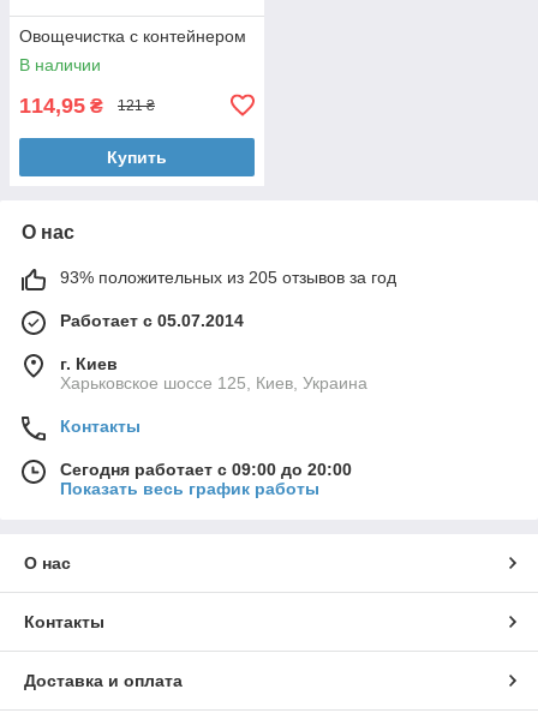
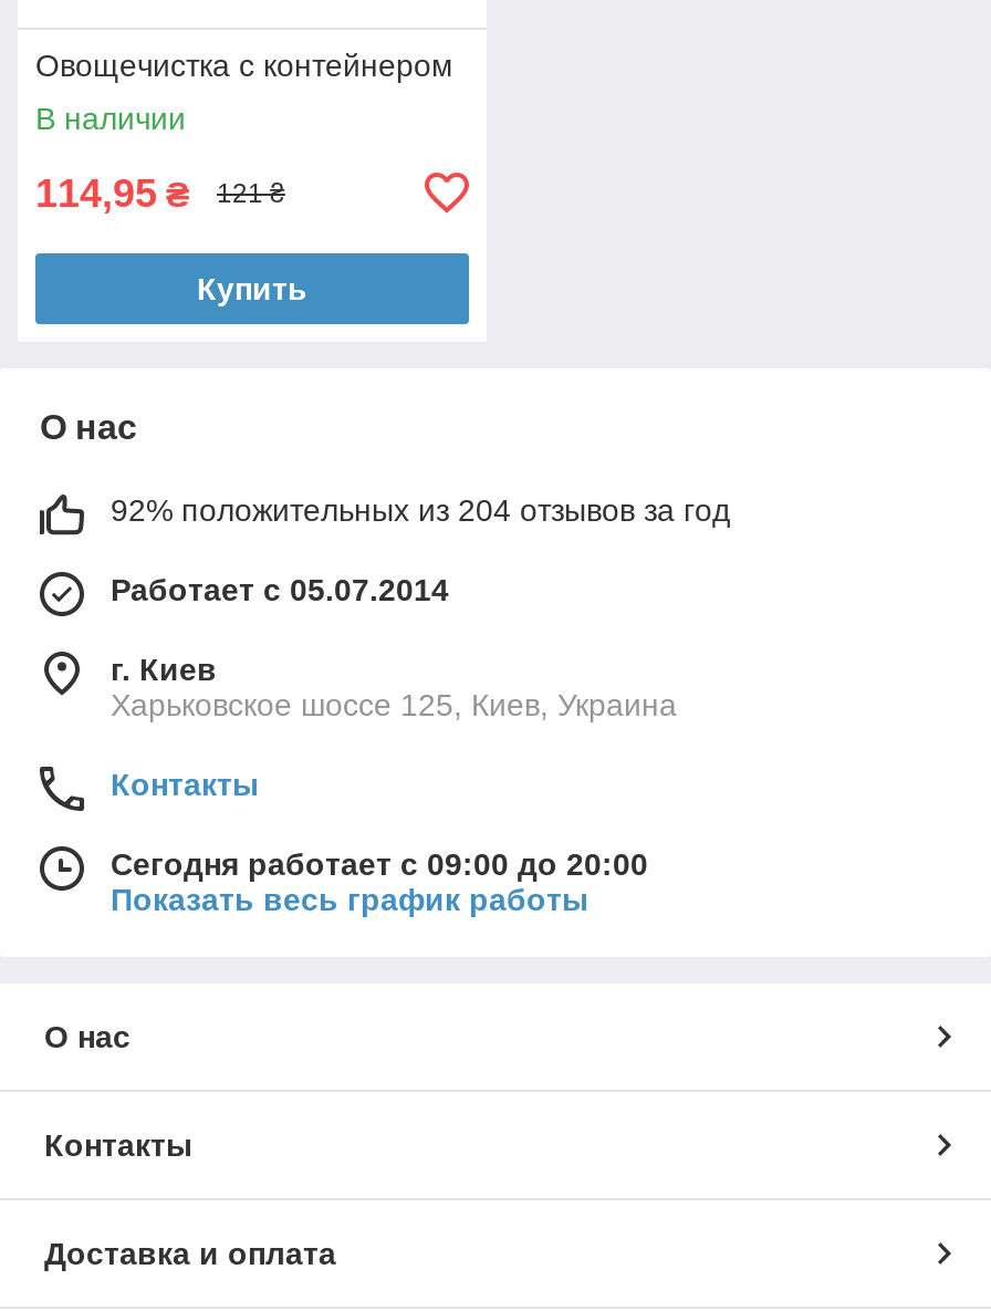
- 93% положительных из 205 отзывов за год
+ 92% положительных из 204 отзывов за год
